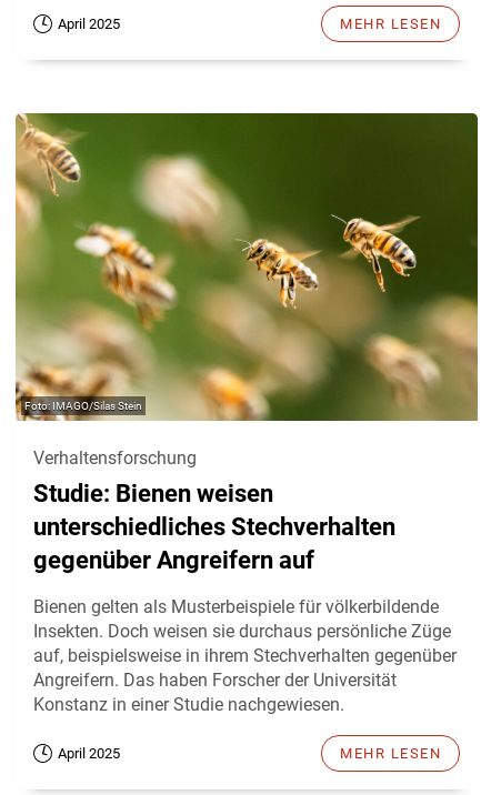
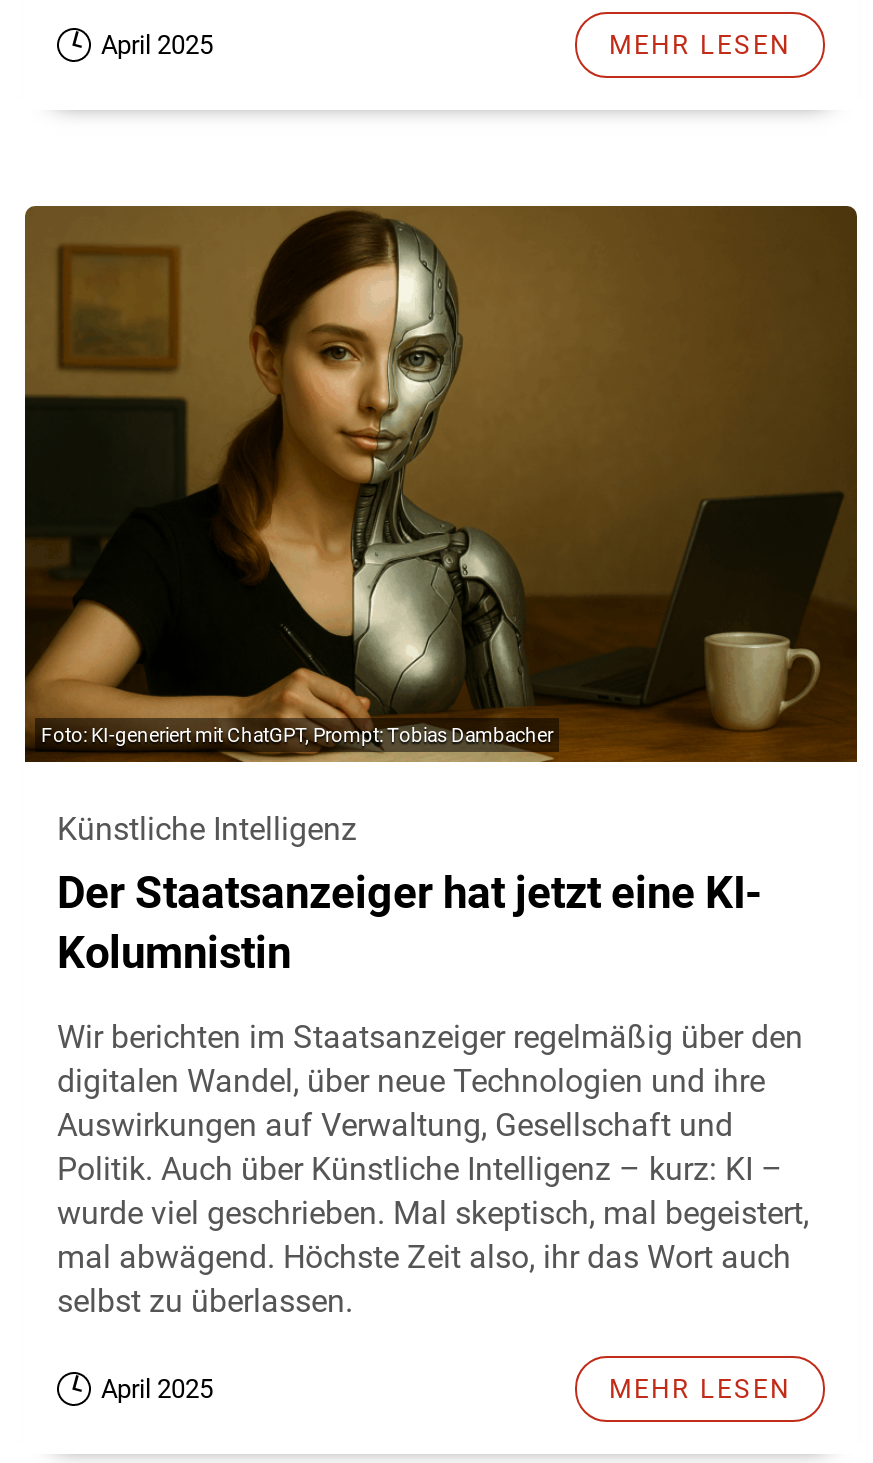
- [image]
- IMAGO/Silas Stein
+ [image]
+ KI-generiert mit ChatGPT, Prompt: Tobias Dambacher

- Verhaltensforschung
- Studie: Bienen weisen
- unterschiedliches Stechverhalten
- gegenüber Angreifern auf
+ Künstliche Intelligenz
+ Der Staatsanzeiger hat jetzt eine KI-
+ Kolumnistin

- Bienen gelten als Musterbeispiele für völkerbildende
- Insekten. Doch weisen sie durchaus persönliche Züge
- auf, beispielsweise in ihrem Stechverhalten gegenüber
- Angreifern. Das haben Forscher der Universität
- Konstanz in einer Studie nachgewiesen.
+ Wir berichten im Staatsanzeiger regelmäßig über den
+ digitalen Wandel, über neue Technologien und ihre
+ Auswirkungen auf Verwaltung, Gesellschaft und
+ Politik. Auch über Künstliche Intelligenz – kurz: KI –
+ wurde viel geschrieben. Mal skeptisch, mal begeistert,
+ mal abwägend. Höchste Zeit also, ihr das Wort auch
+ selbst zu überlassen.
